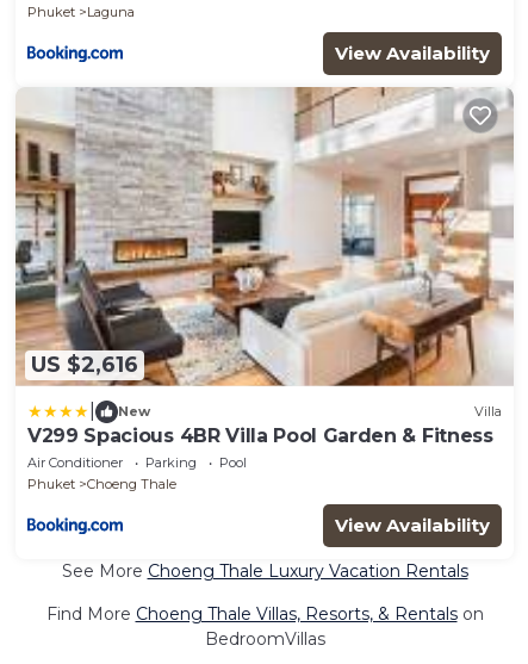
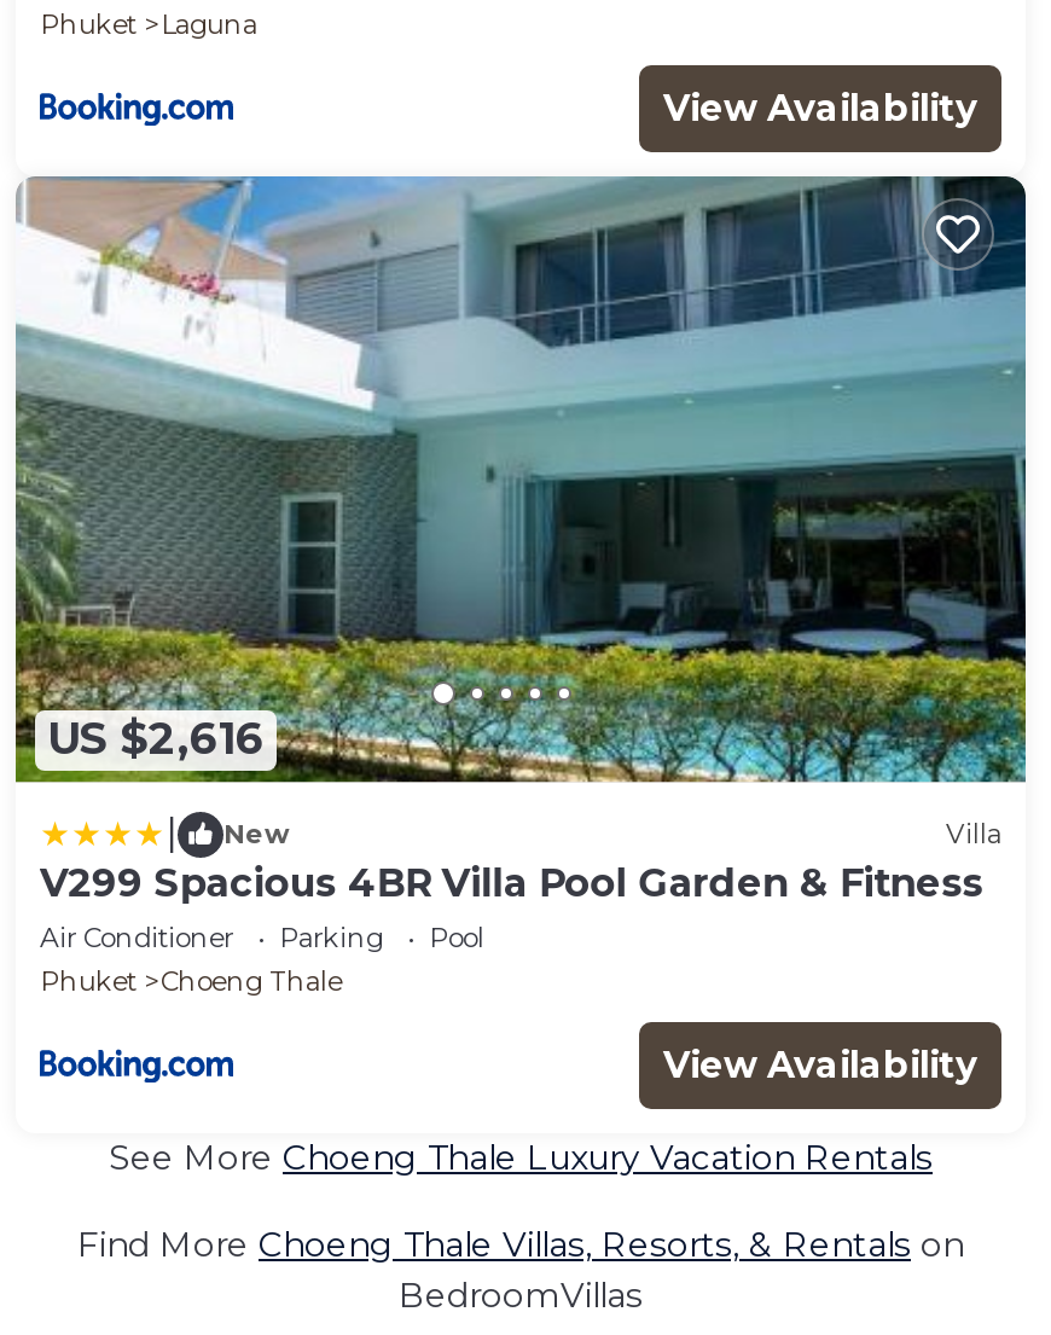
- [image]
+ [image]
